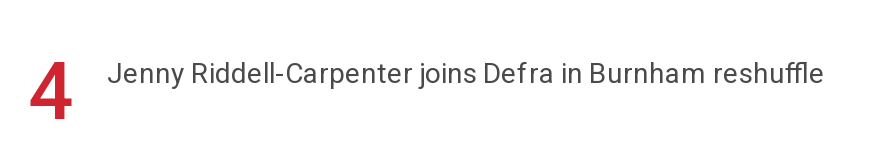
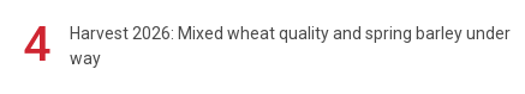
- Jenny Riddell-Carpenter joins Defra in Burnham reshuffle
+ Harvest 2026: Mixed wheat quality and spring barley under
+ way
